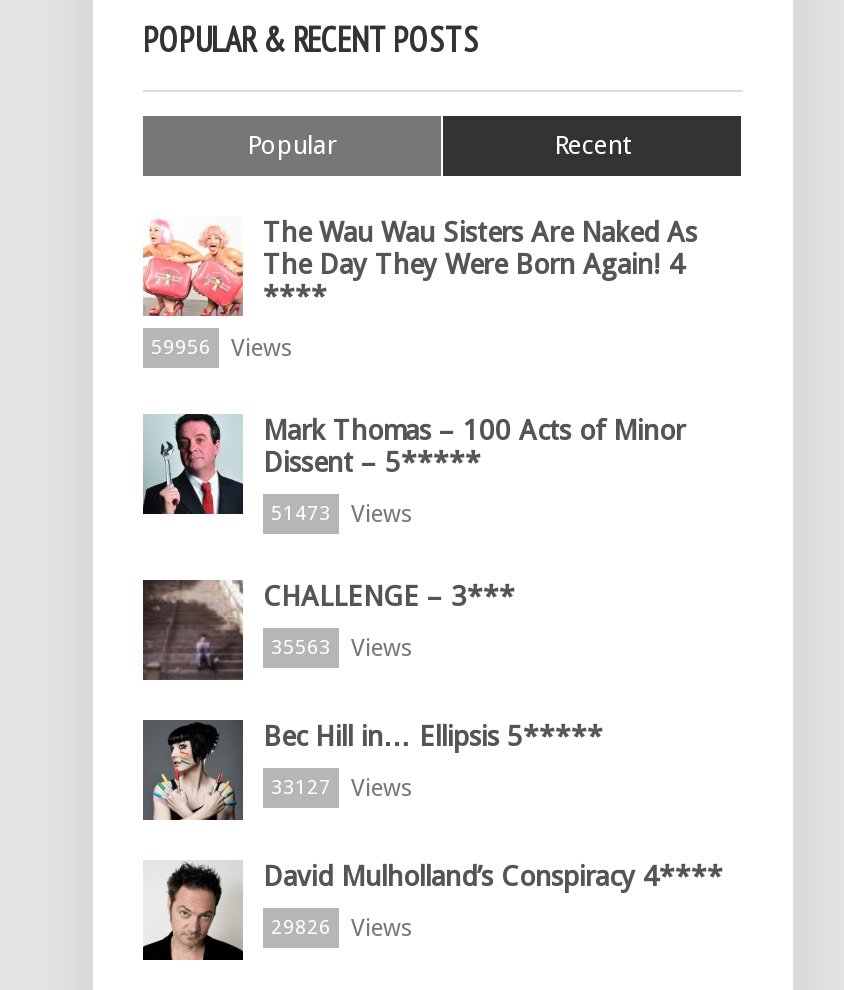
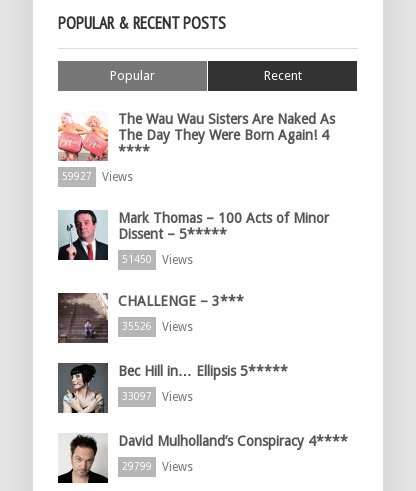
- 59956 Views
+ 59927 Views

- 51473 Views
+ 51450 Views

- 35563 Views
+ 35526 Views

- 33127 Views
+ 33097 Views

- 29826 Views
+ 29799 Views
